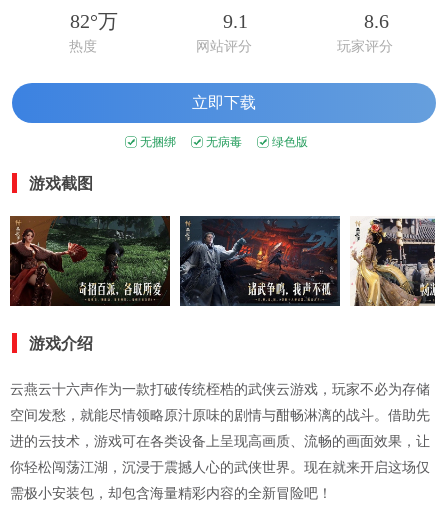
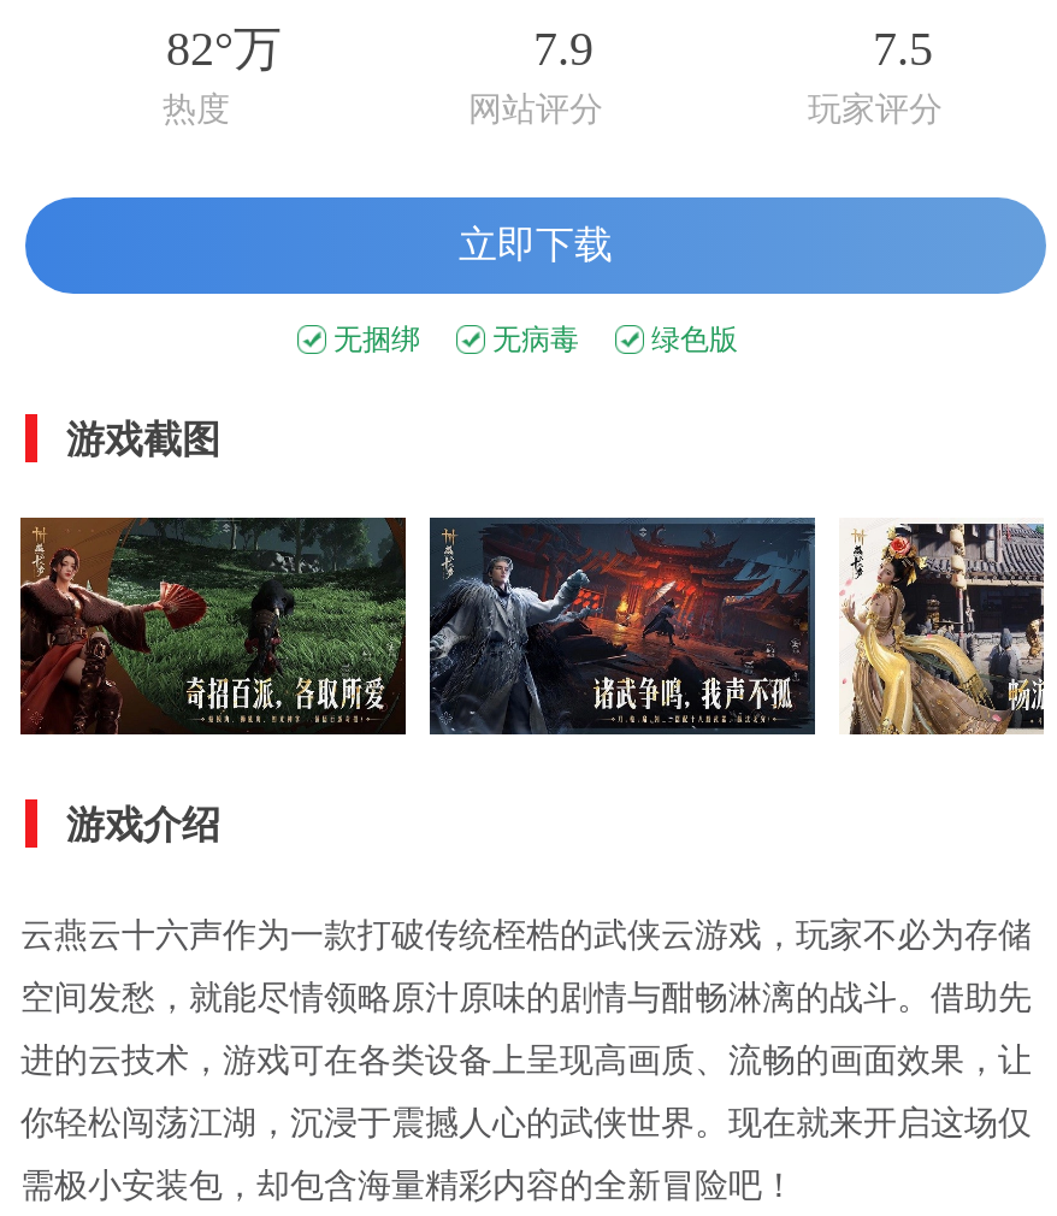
- 9.1
+ 7.9

- 8.6
+ 7.5
